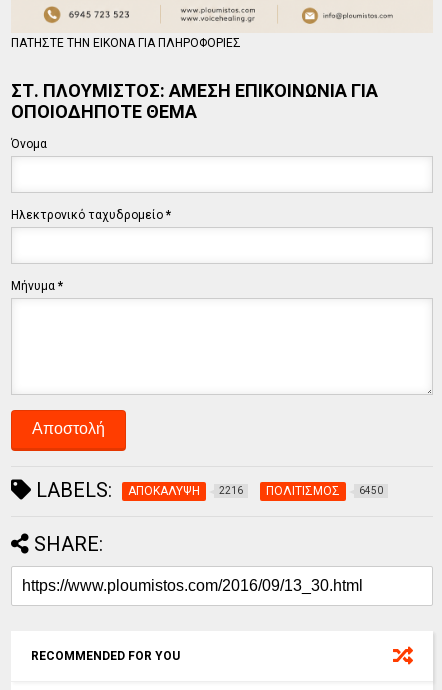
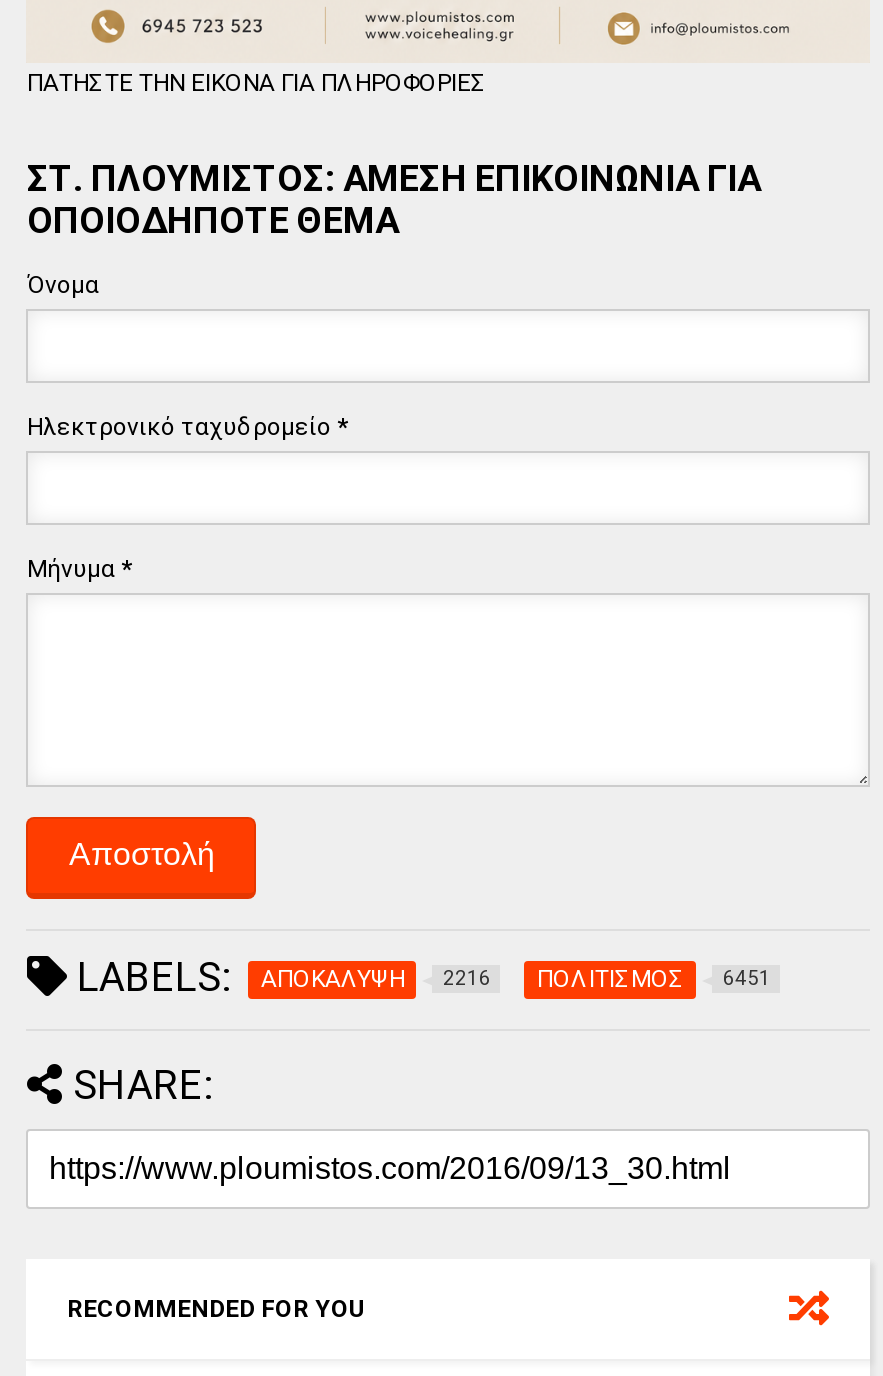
- ΠΟΛΙΤΙΣΜΟΣ 6450
+ ΠΟΛΙΤΙΣΜΟΣ 6451
